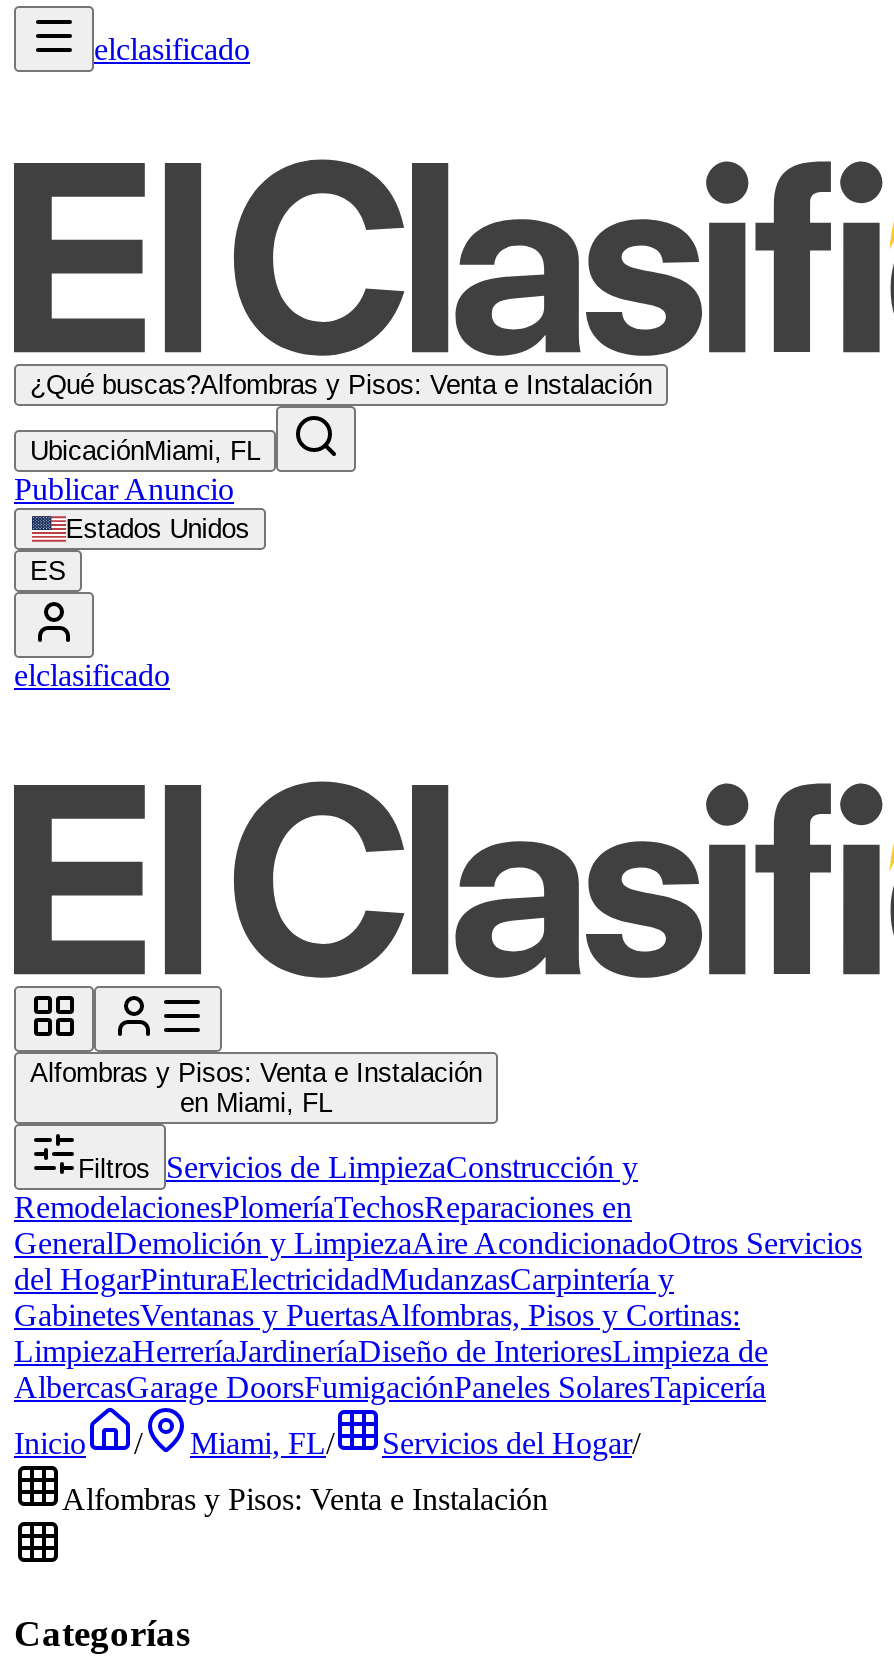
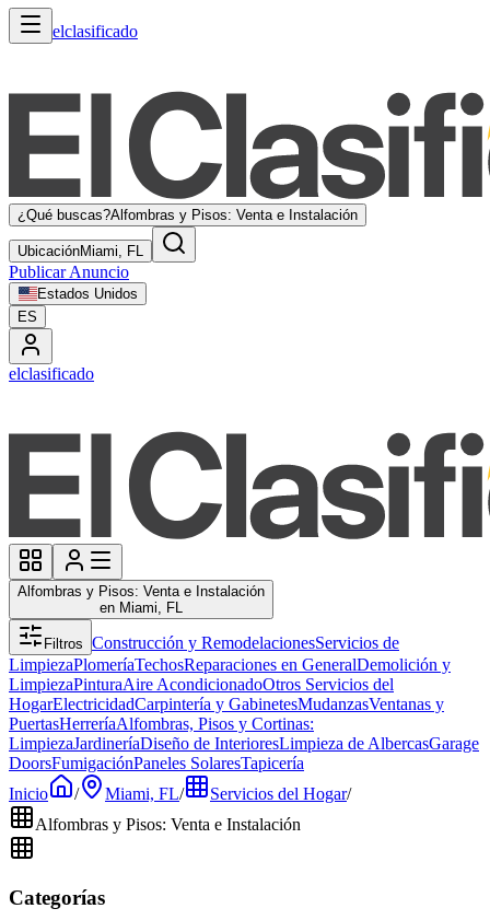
- Filtros Servicios de LimpiezaConstrucción y
- RemodelacionesPlomeríaTechosReparaciones en
- GeneralDemolición y LimpiezaAire AcondicionadoOtros Servicios
- del HogarPinturaElectricidadMudanzasCarpintería y
- GabinetesVentanas y PuertasAlfombras, Pisos y Cortinas:
- LimpiezaHerreríaJardineríaDiseño de InterioresLimpieza de
- AlbercasGarage DoorsFumigaciónPaneles SolaresTapicería
+ Filtros Construcción y RemodelacionesServicios de
+ LimpiezaPlomeríaTechosReparaciones en GeneralDemolición y
+ LimpiezaPinturaAire AcondicionadoOtros Servicios del
+ HogarElectricidadCarpintería y GabinetesMudanzasVentanas y
+ PuertasHerreríaAlfombras, Pisos y Cortinas:
+ LimpiezaJardineríaDiseño de InterioresLimpieza de AlbercasGarage
+ DoorsFumigaciónPaneles SolaresTapicería
